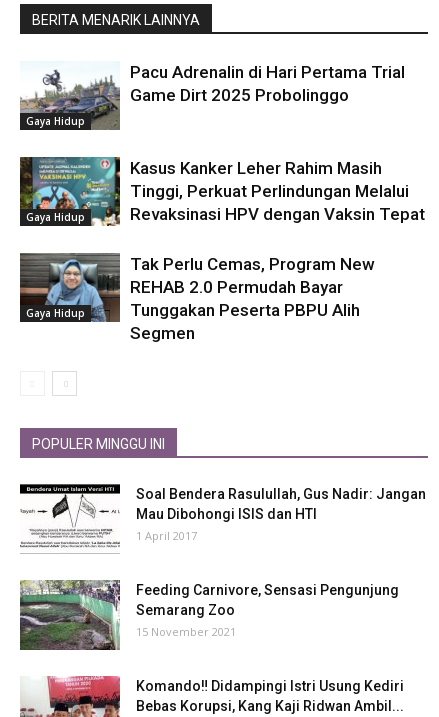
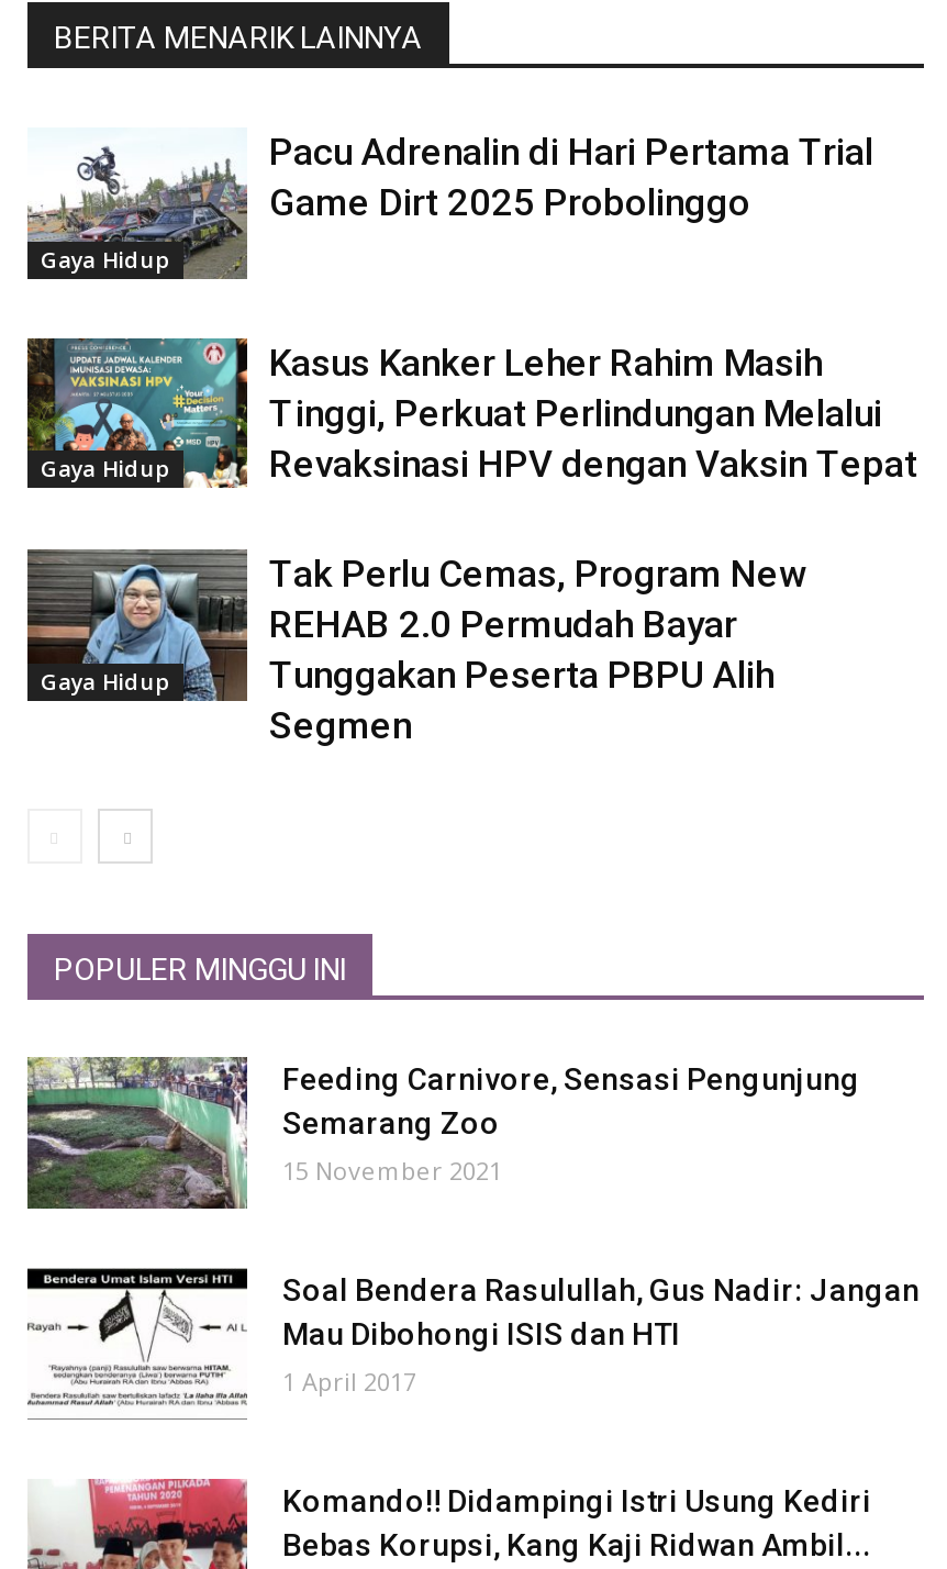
moved down: [image] | Soal Bendera Rasulullah, Gus Nadir: Jangan | Mau Dibohongi ISIS dan HTI | 1 April 2017

moved up: [image] | Feeding Carnivore, Sensasi Pengunjung | Semarang Zoo | 15 November 2021
